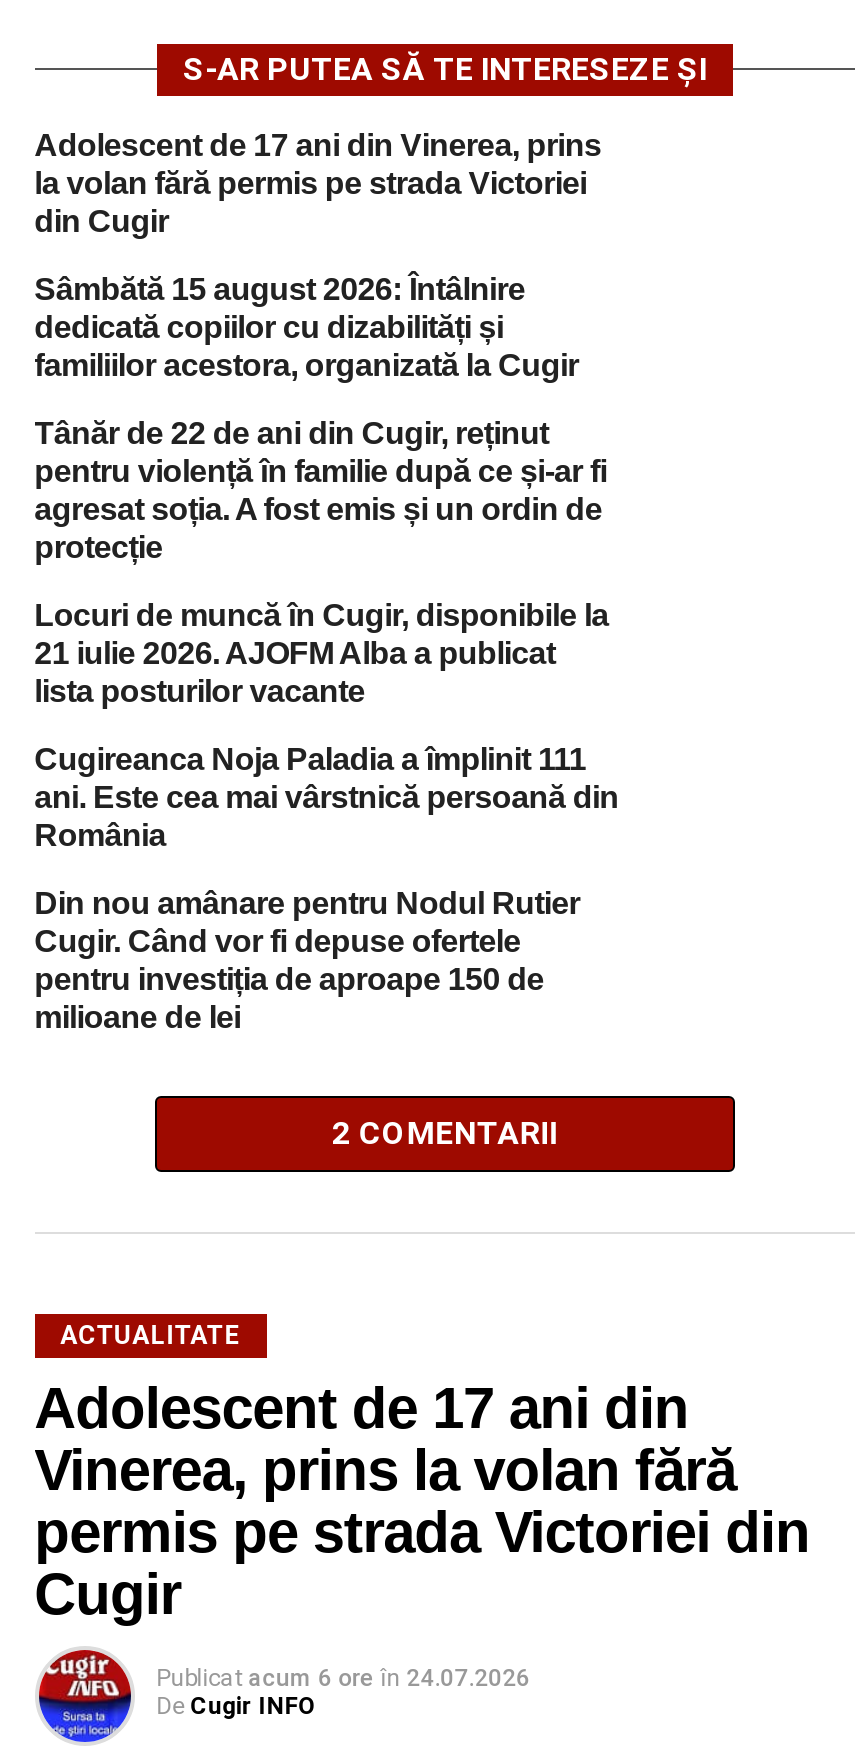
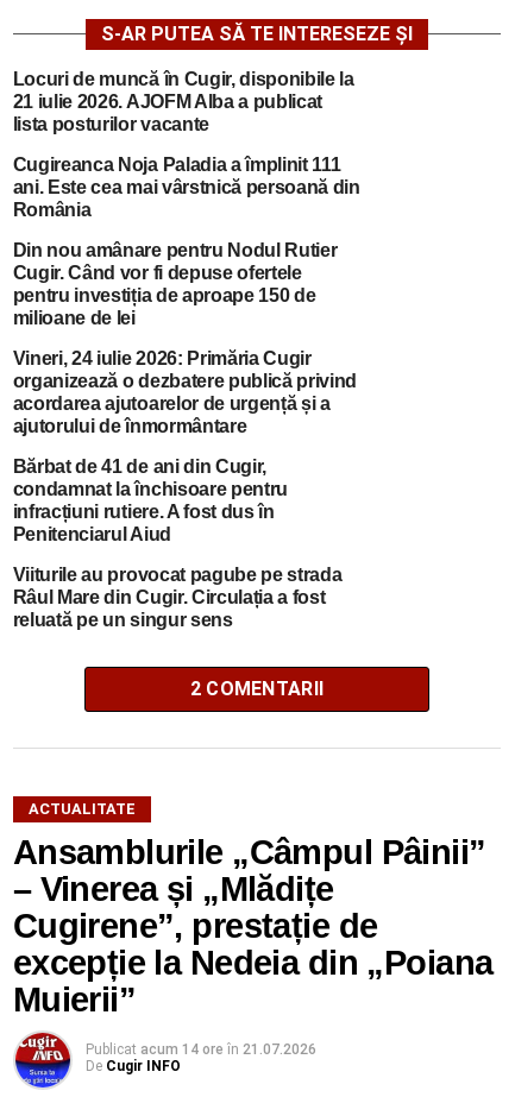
- Adolescent de 17 ani din Vinerea, prins
- la volan fără permis pe strada Victoriei
- din Cugir
- Sâmbătă 15 august 2026: Întâlnire
- dedicată copiilor cu dizabilități și
- familiilor acestora, organizată la Cugir
- Tânăr de 22 de ani din Cugir, reținut
- pentru violență în familie după ce și-ar fi
- agresat soția. A fost emis și un ordin de
- protecție

moved up: Locuri de muncă în Cugir, disponibile la | 21 iulie 2026. AJOFM Alba a publicat | lista posturilor vacante | ... | pentru investiția de aproape 150 de | milioane de lei

+ Vineri, 24 iulie 2026: Primăria Cugir
+ organizează o dezbatere publică privind
+ acordarea ajutoarelor de urgență și a
+ ajutorului de înmormântare
+ Bărbat de 41 de ani din Cugir,
+ condamnat la închisoare pentru
+ infracțiuni rutiere. A fost dus în
+ Penitenciarul Aiud
+ Viiturile au provocat pagube pe strada
+ Râul Mare din Cugir. Circulația a fost
+ reluată pe un singur sens

- Adolescent de 17 ani din
- Vinerea, prins la volan fără
- permis pe strada Victoriei din
- Cugir
+ Ansamblurile „Câmpul Pâinii”
+ – Vinerea și „Mlădițe
+ Cugirene”, prestație de
+ excepție la Nedeia din „Poiana
+ Muierii”

- Publicat acum 6 ore în 24.07.2026
+ Publicat acum 14 ore în 21.07.2026
